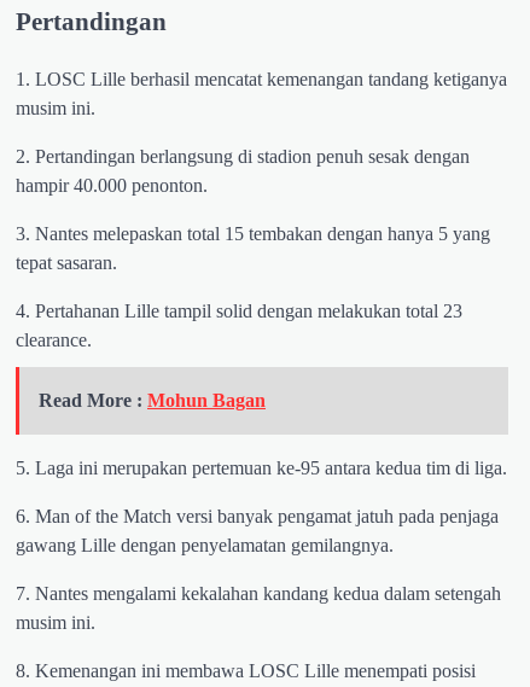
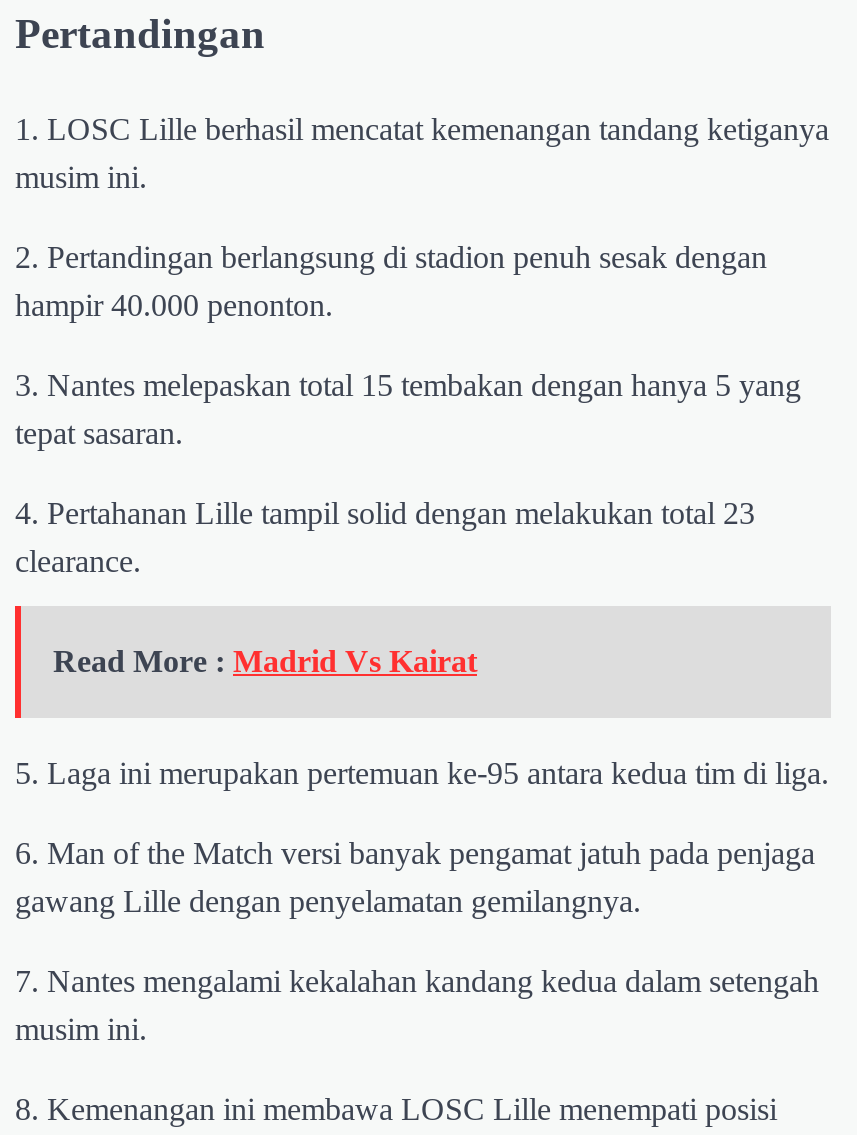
- Read More : Mohun Bagan
+ Read More : Madrid Vs Kairat
